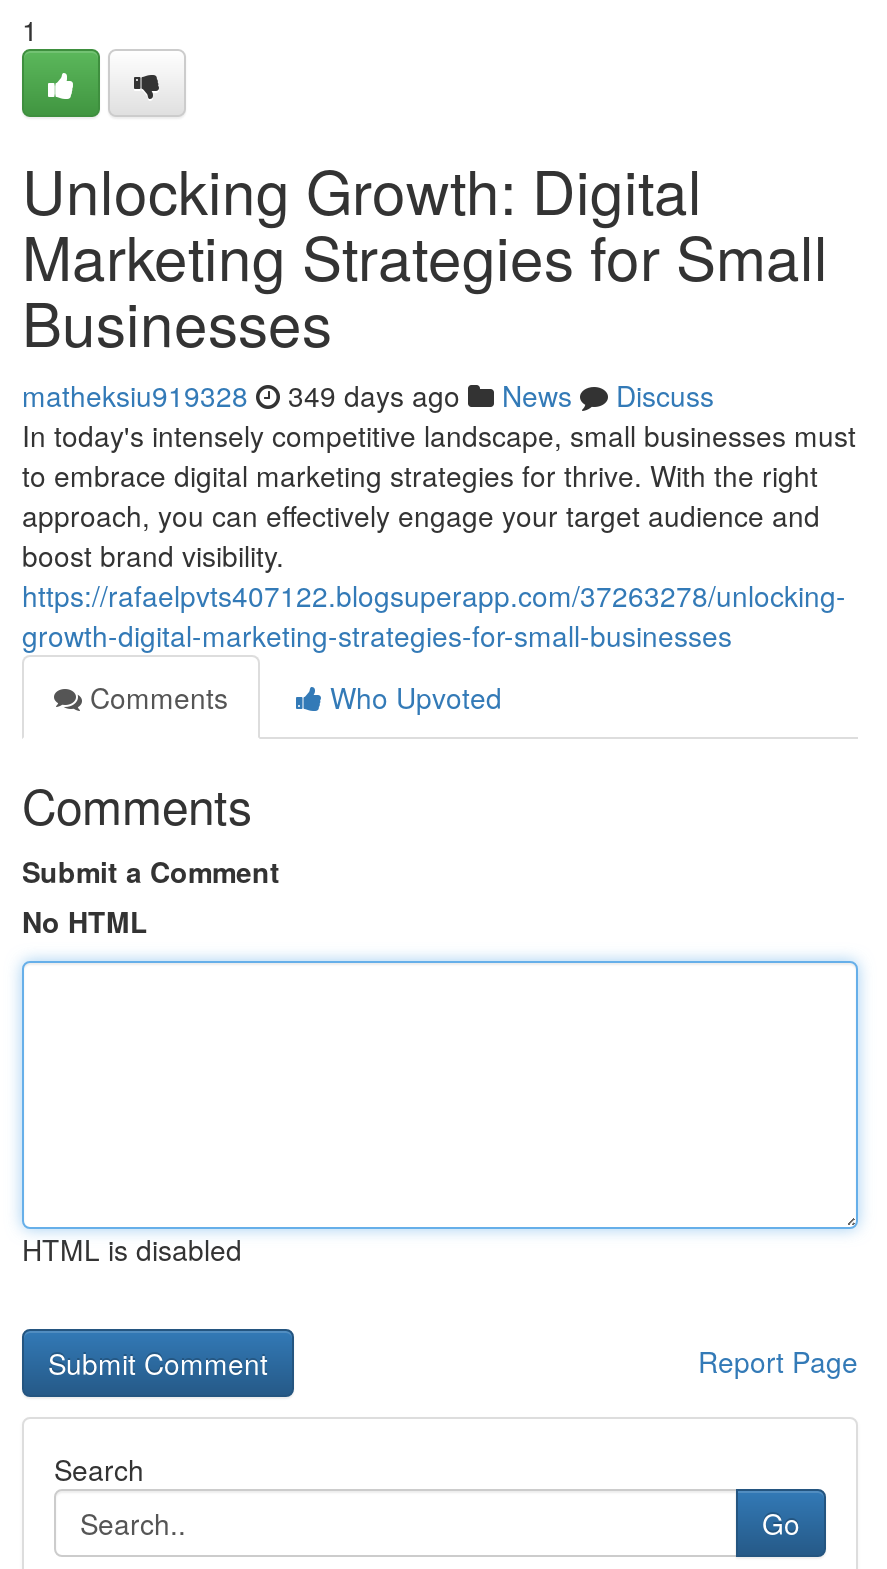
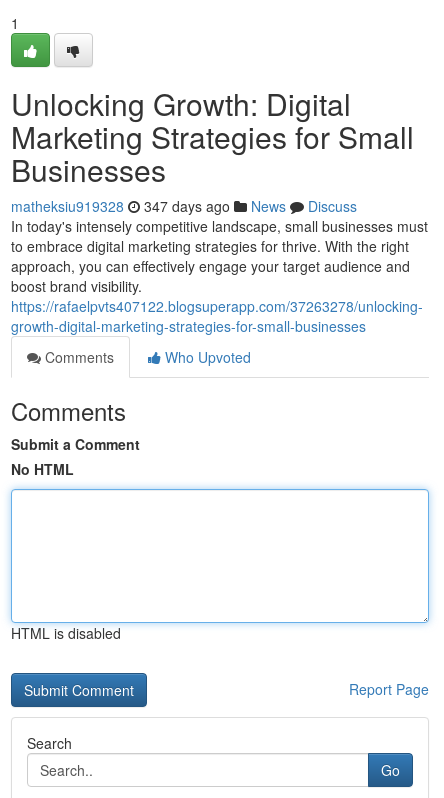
- matheksiu919328 349 days ago News Discuss
+ matheksiu919328 347 days ago News Discuss
